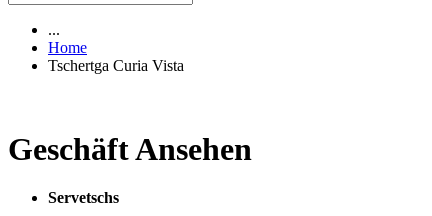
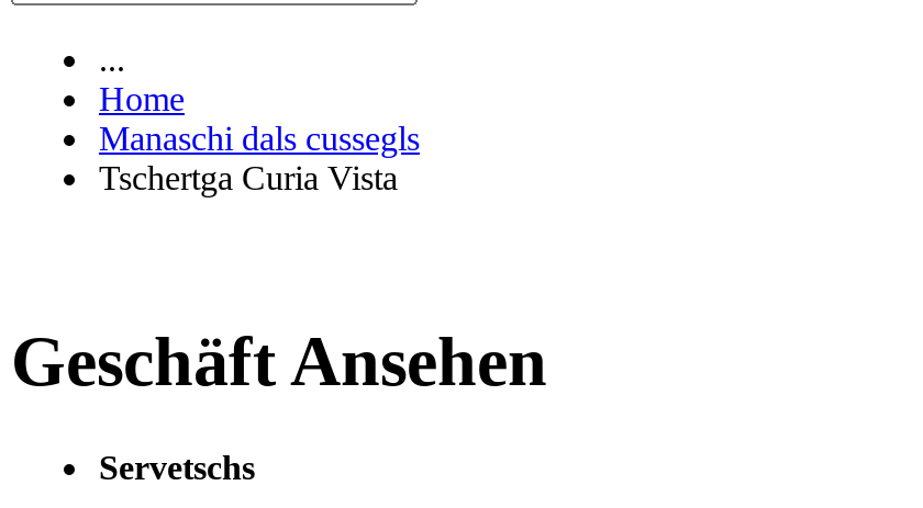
+ Manaschi dals cussegls
